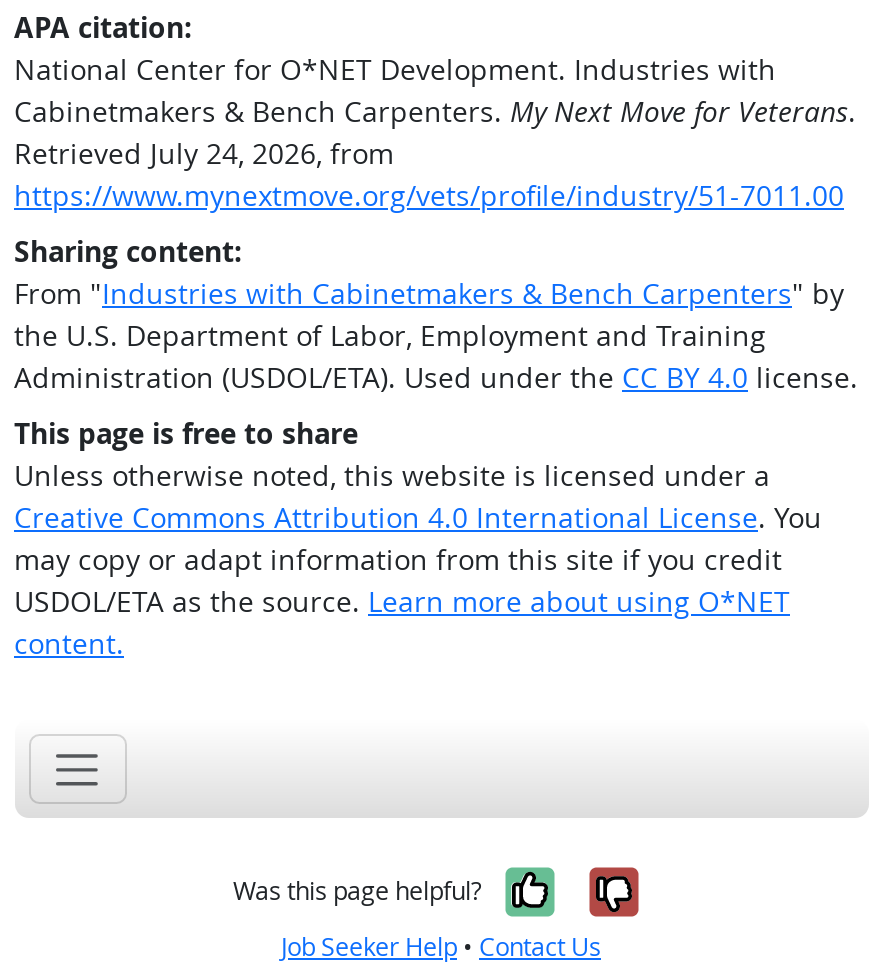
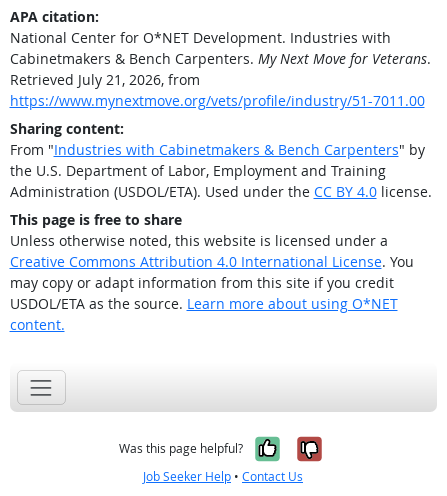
- Retrieved July 24, 2026, from
+ Retrieved July 21, 2026, from
